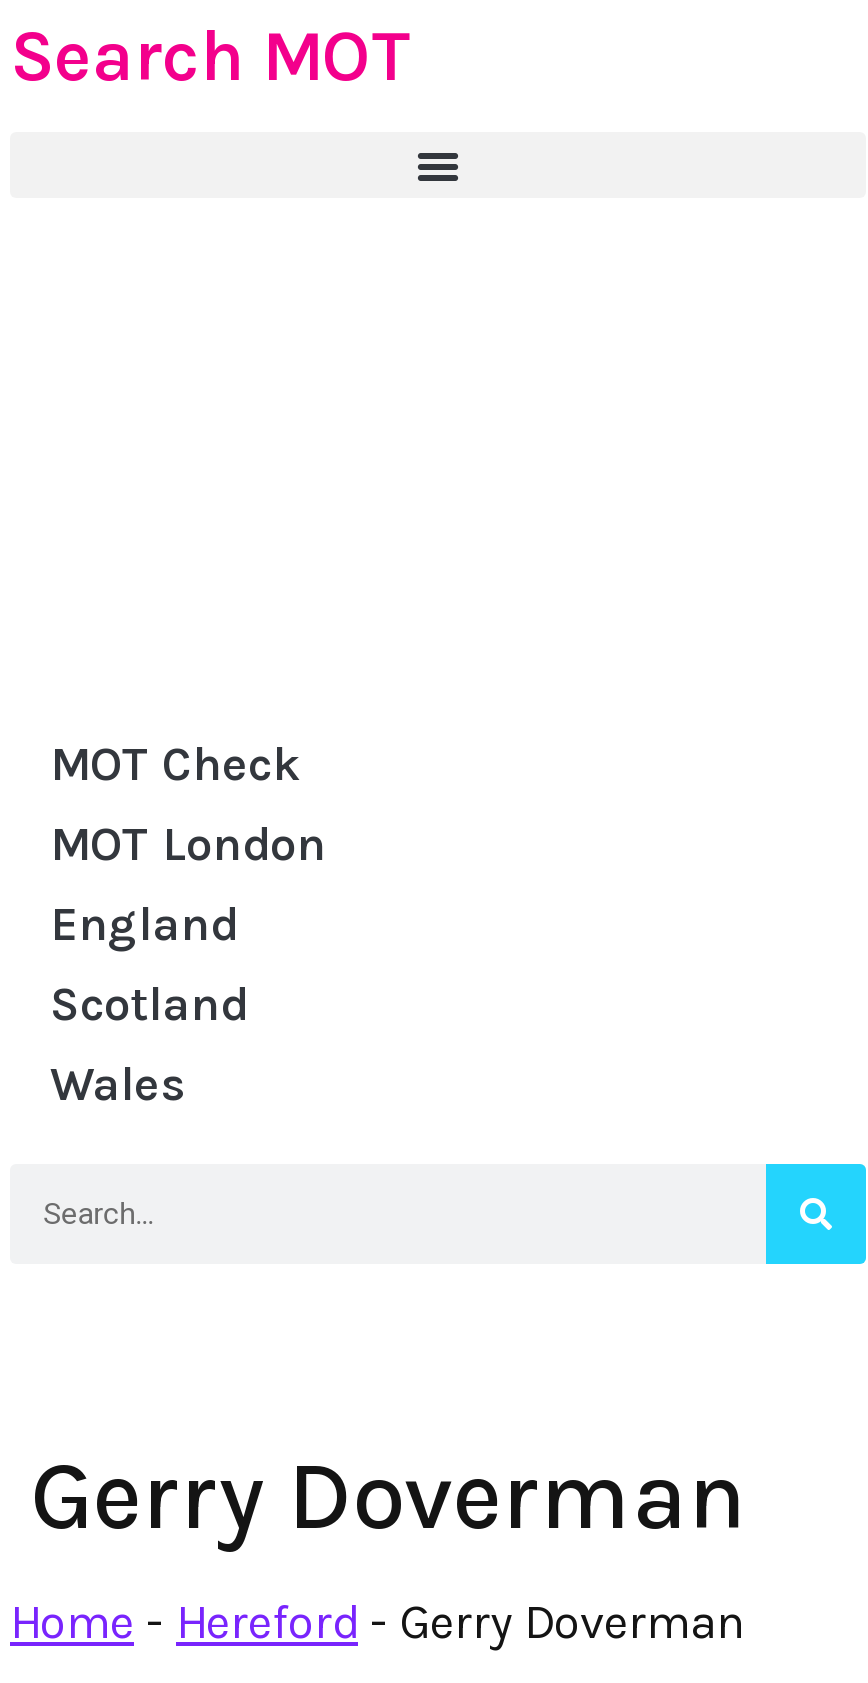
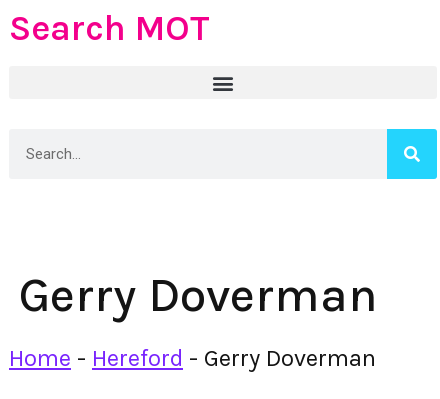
- MOT Check
- MOT London
- England
- Scotland
- Wales
